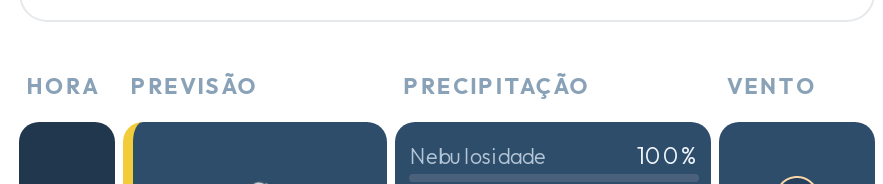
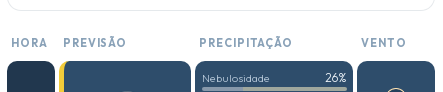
- 100%
+ 26%
